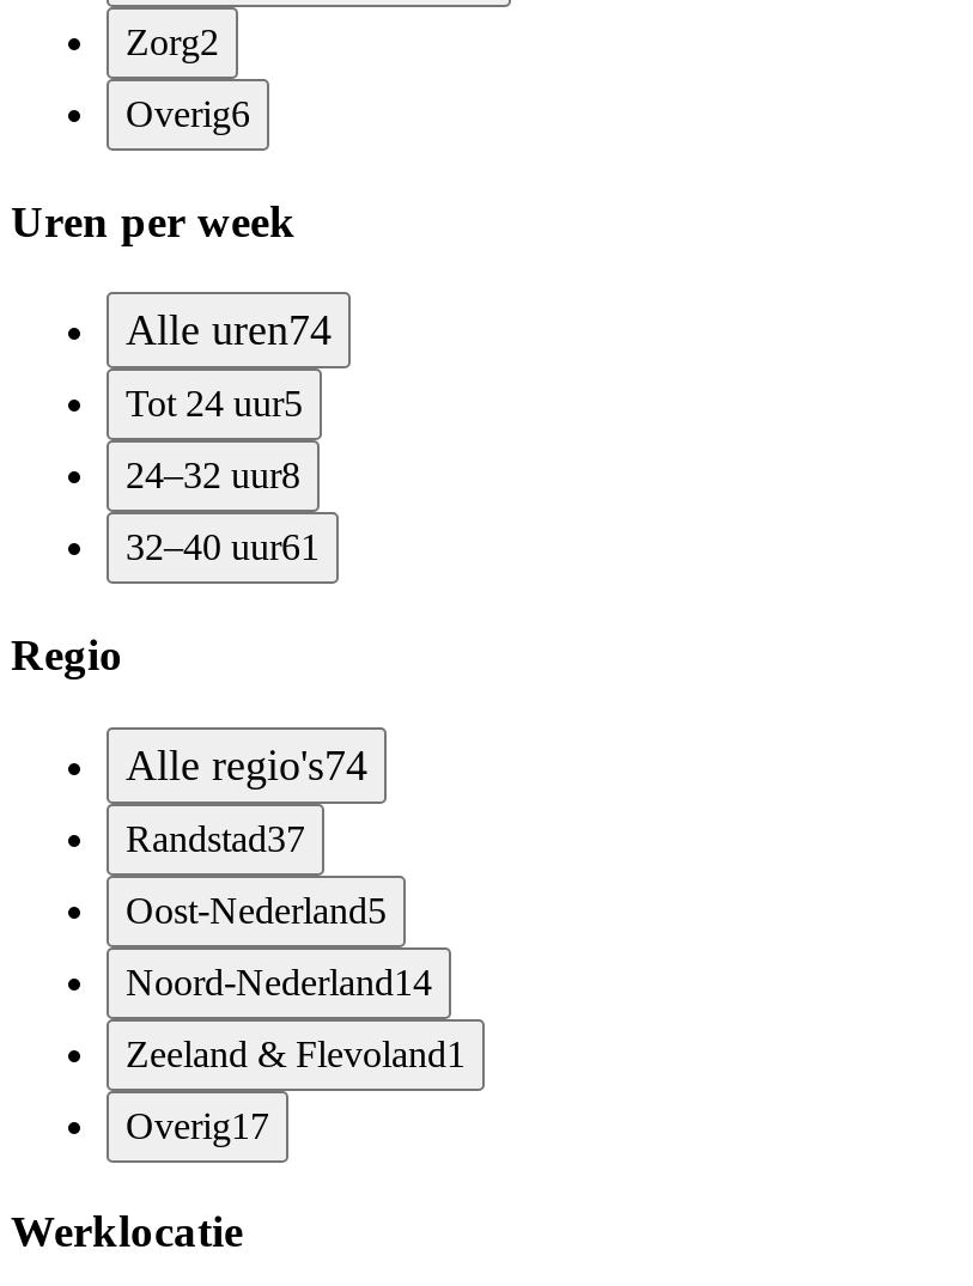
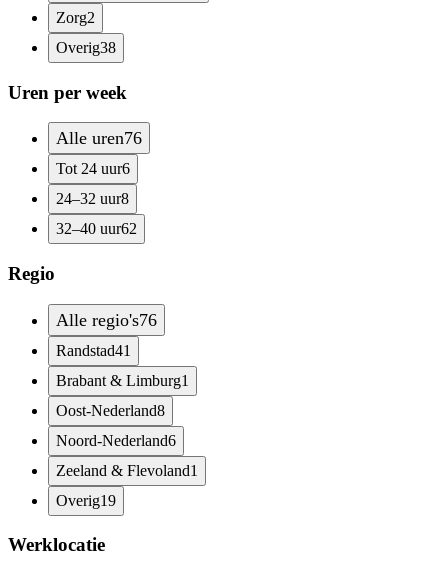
- Overig6
+ Overig38

- Alle uren74
+ Alle uren76

- Tot 24 uur5
+ Tot 24 uur6

- 32–40 uur61
+ 32–40 uur62

- Alle regio's74
- Randstad37
- Oost-Nederland5
- Noord-Nederland14
+ Alle regio's76
+ Randstad41
+ Brabant & Limburg 1
+ Oost-Nederland8
+ Noord-Nederland6

- Overig17
+ Overig19
